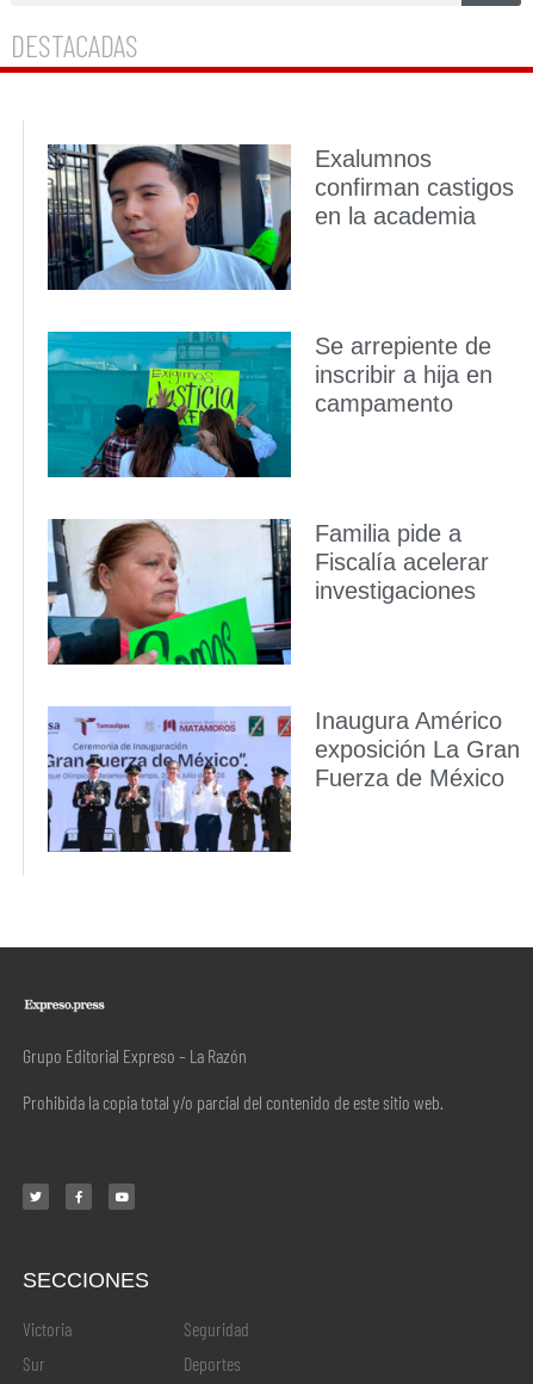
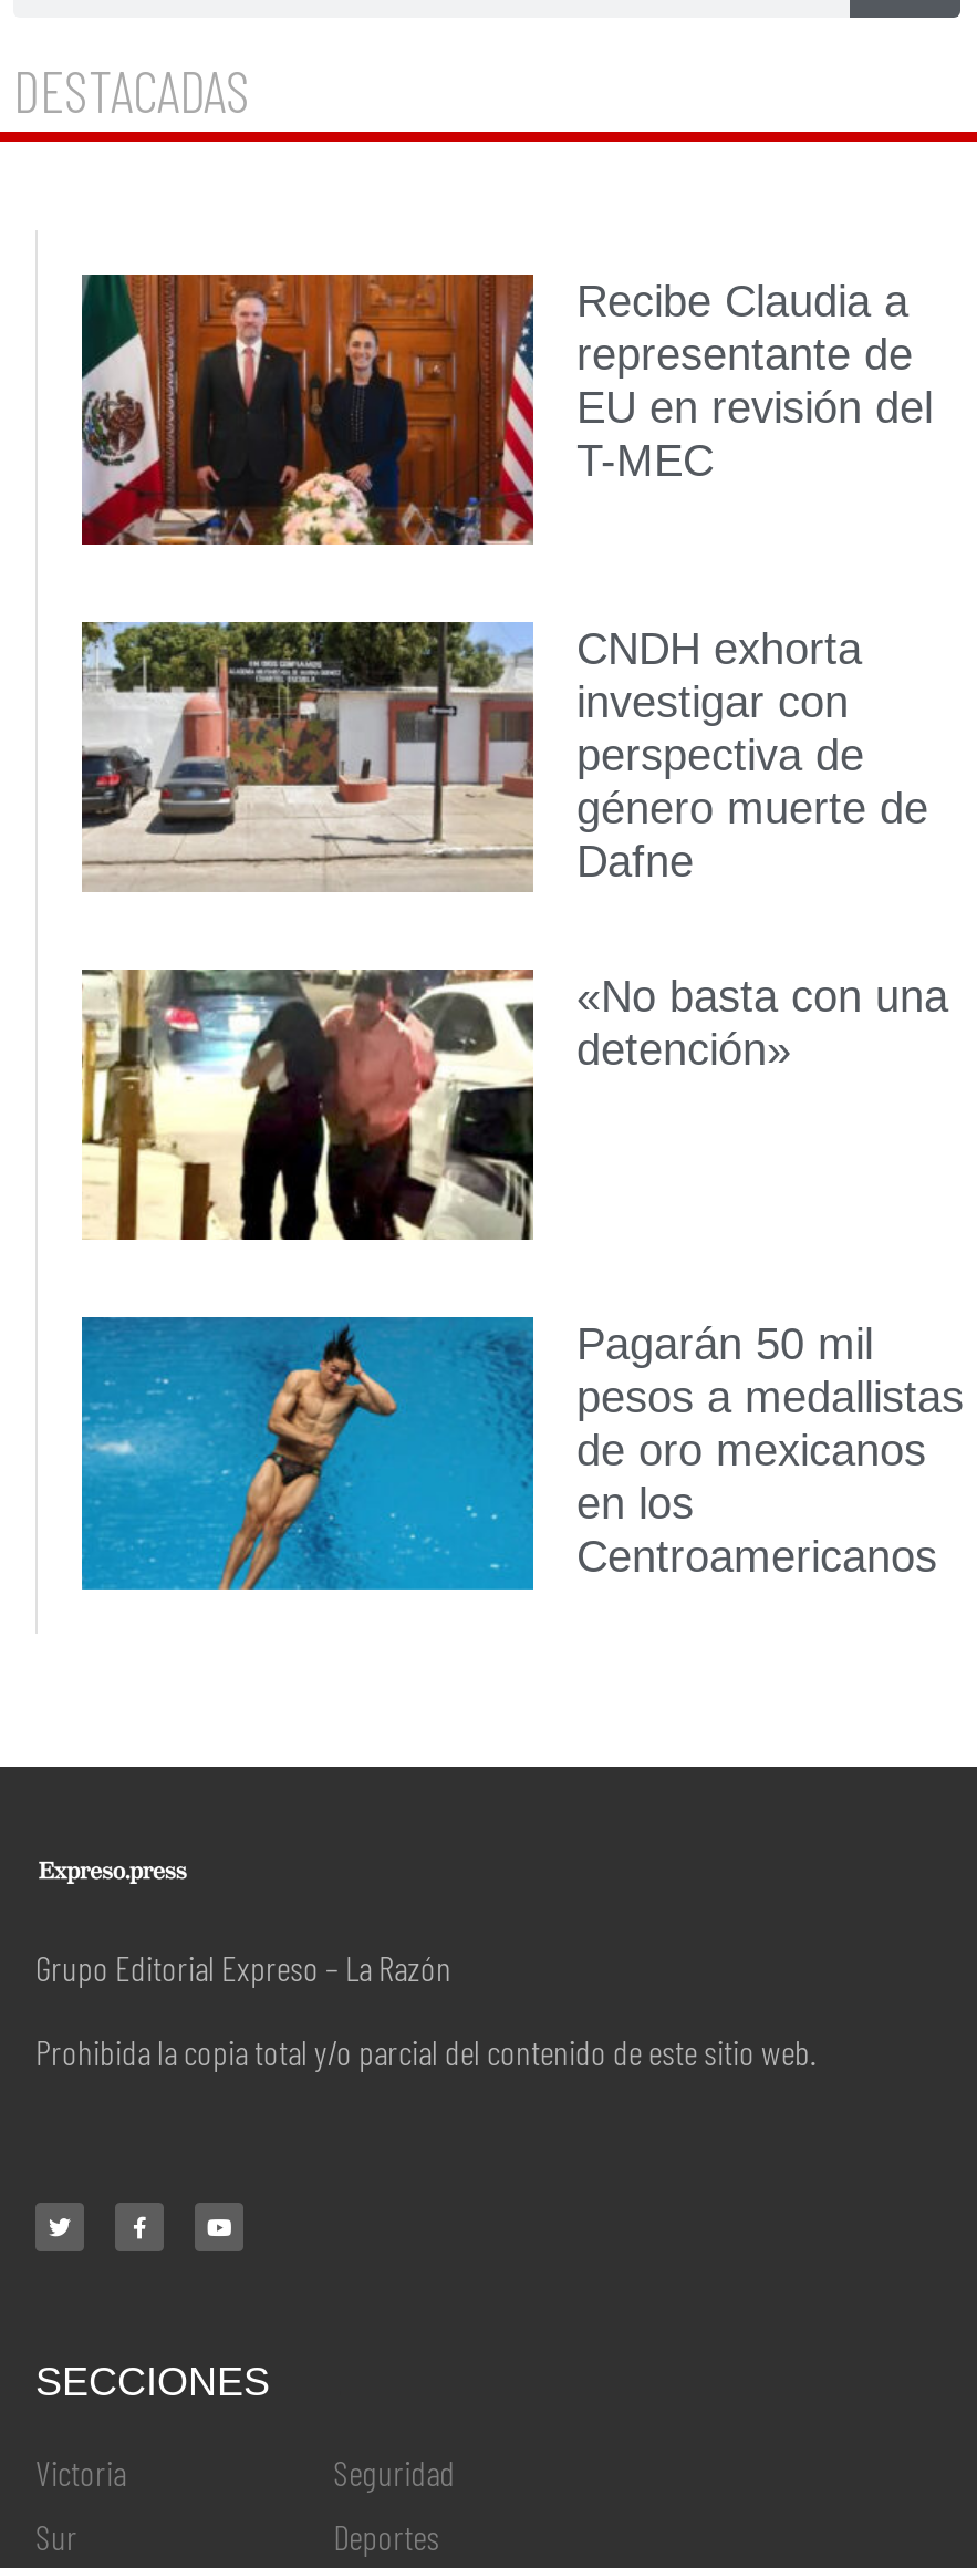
- [image]
- Exalumnos
- confirman castigos
- en la academia
+ [image]
+ Recibe Claudia a
+ representante de
+ EU en revisión del
+ T-MEC

- [image]
- Se arrepiente de
- inscribir a hija en
- campamento
+ [image]
+ CNDH exhorta
+ investigar con
+ perspectiva de
+ género muerte de
+ Dafne

- [image]
- Familia pide a
- Fiscalía acelerar
- investigaciones
+ [image]
+ «No basta con una
+ detención»

- [image]
- Inaugura Américo
- exposición La Gran
- Fuerza de México
+ [image]
+ Pagarán 50 mil
+ pesos a medallistas
+ de oro mexicanos
+ en los
+ Centroamericanos
